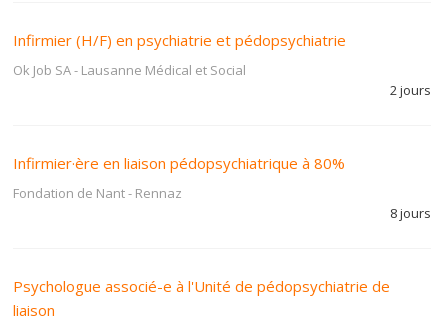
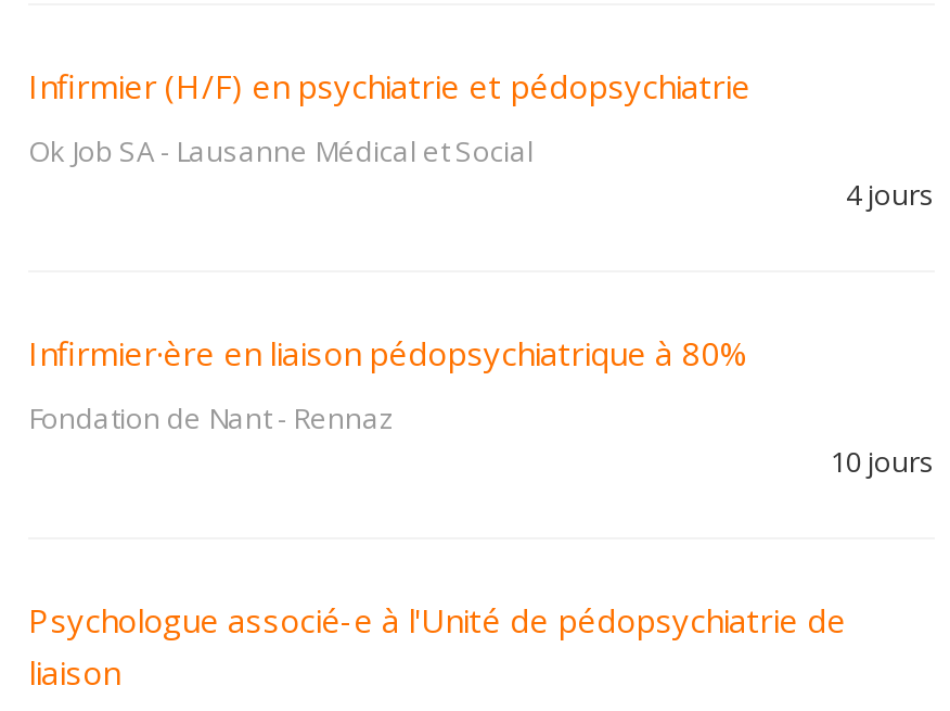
- 2 jours
+ 4 jours

- 8 jours
+ 10 jours
